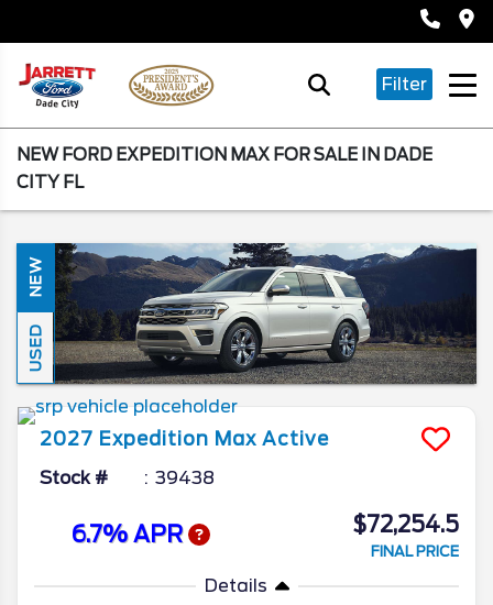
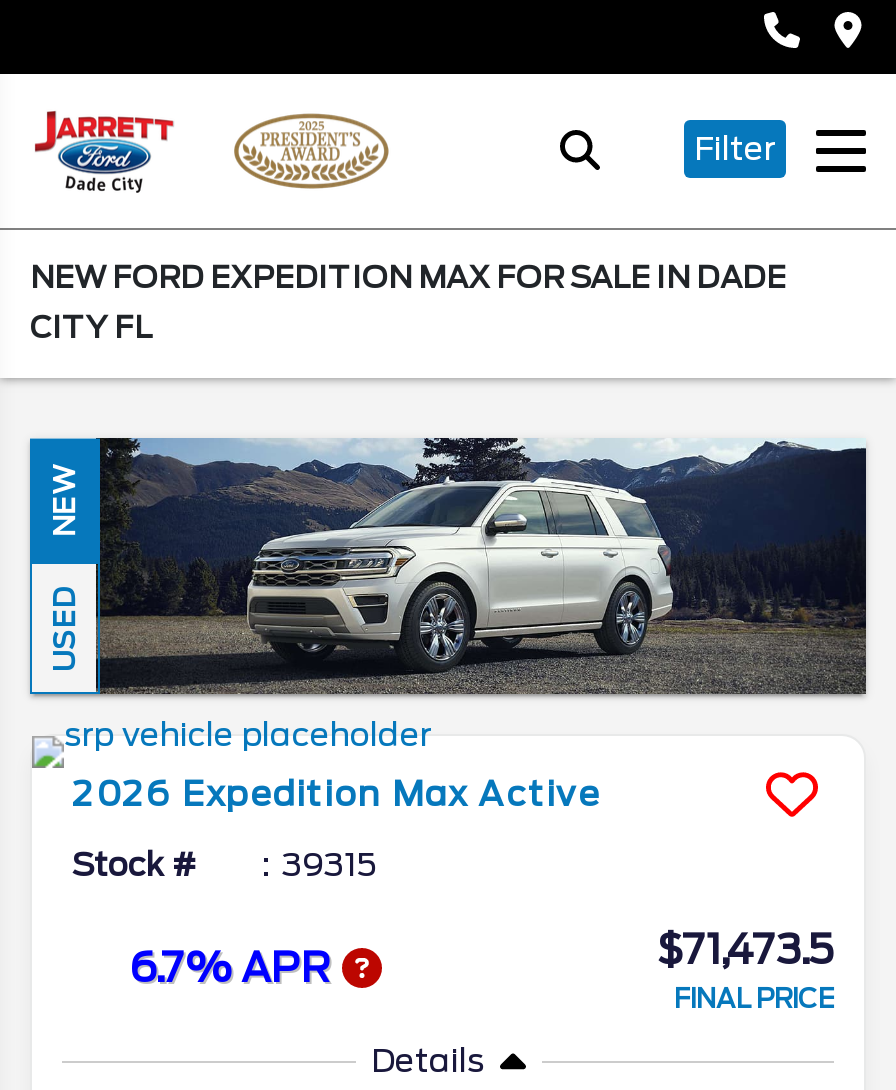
- 2027 Expedition Max Active
+ 2026 Expedition Max Active

- 39438
+ 39315

- $72,254.5
+ $71,473.5
